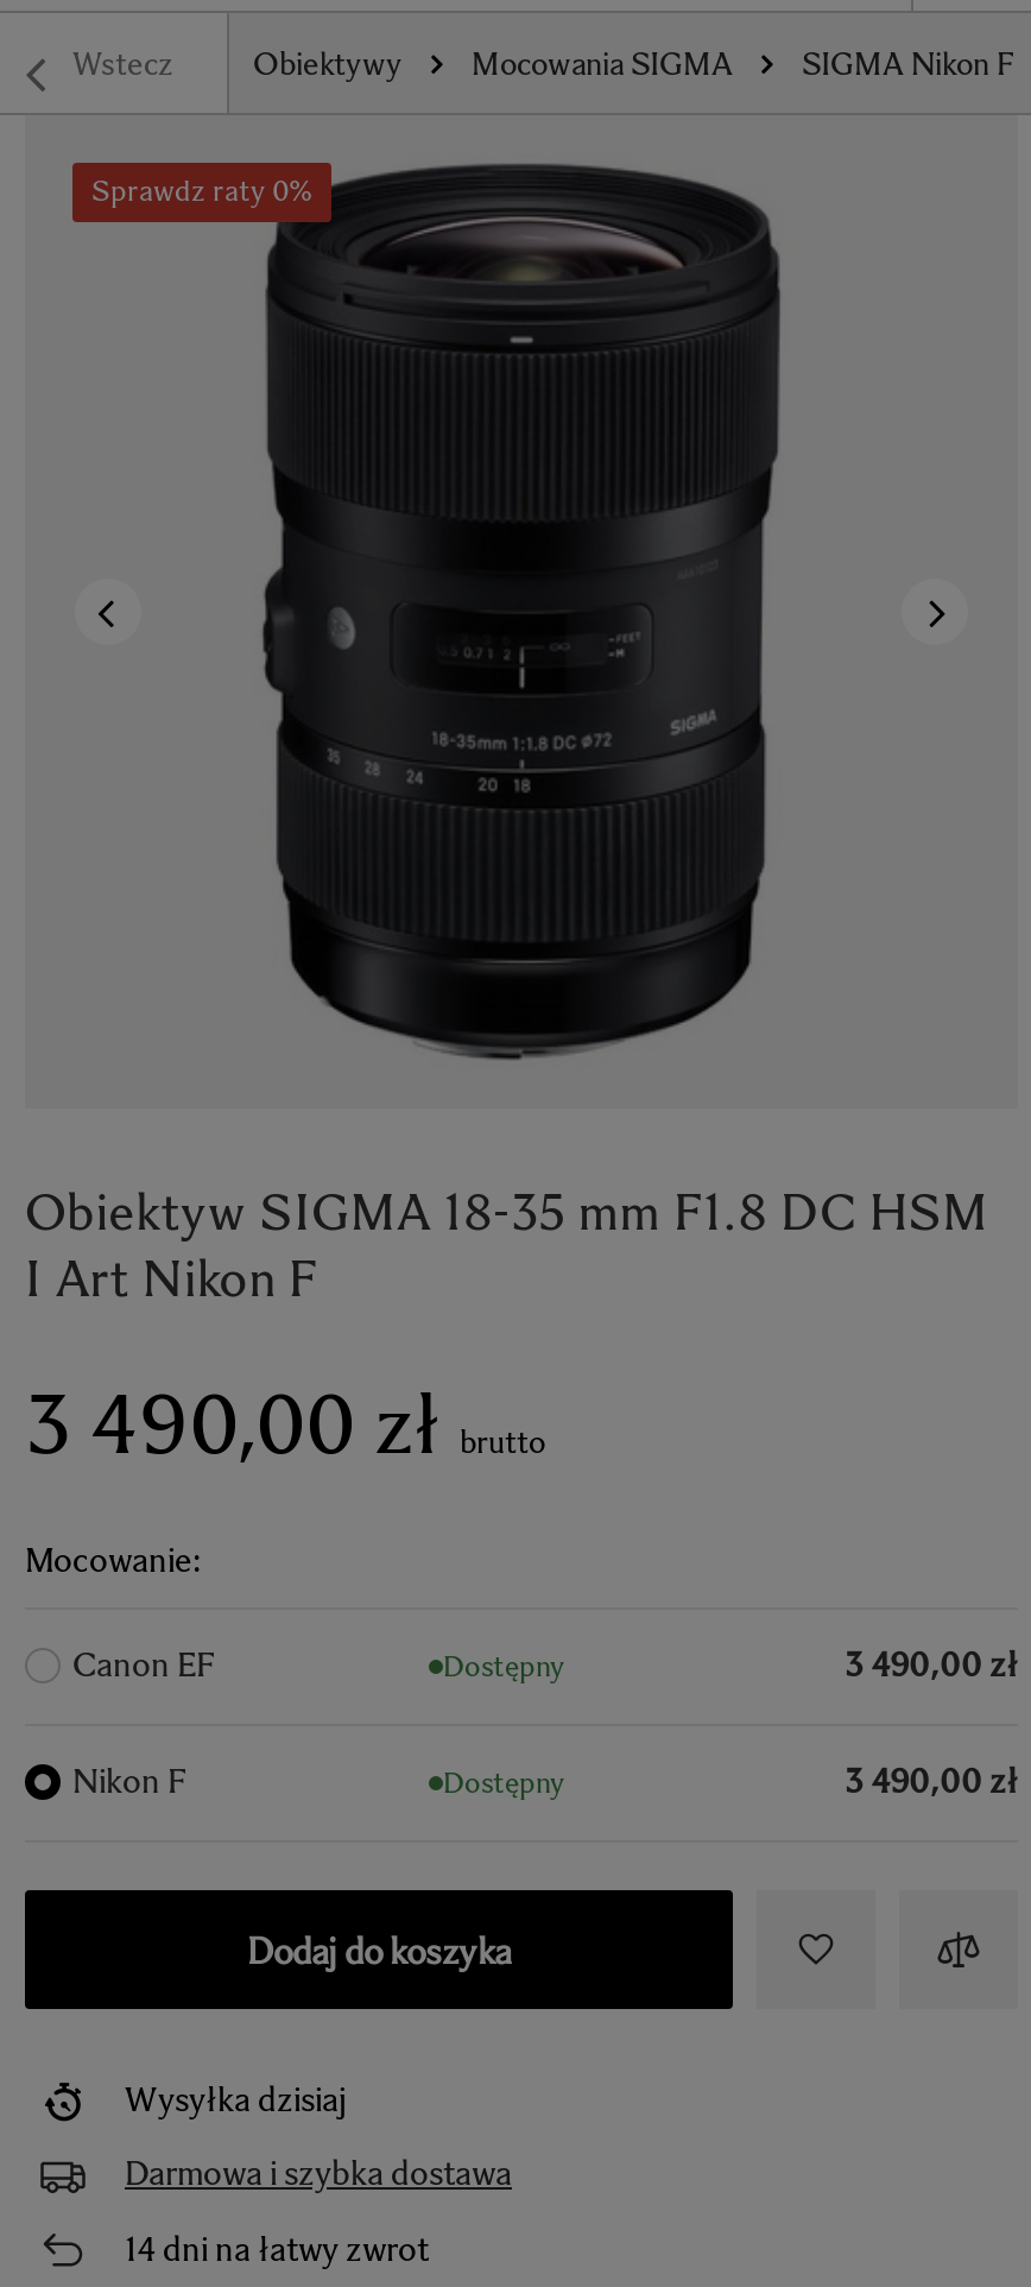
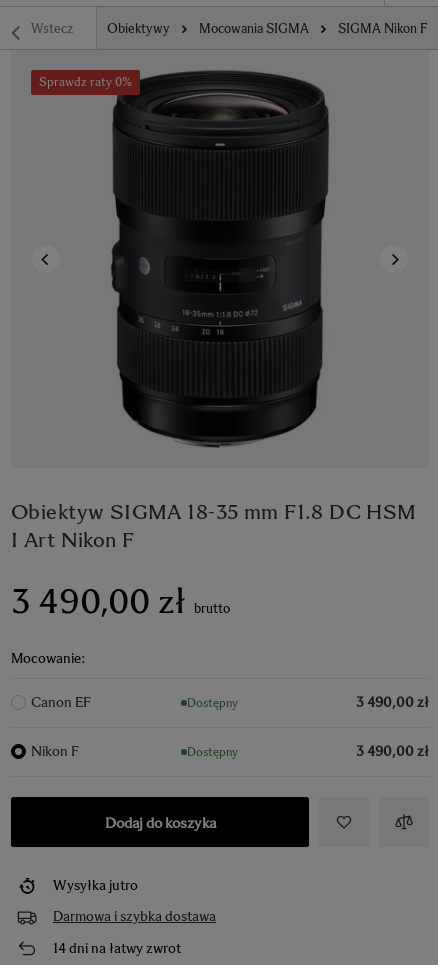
- Wysyłka dzisiaj
+ Wysyłka jutro
